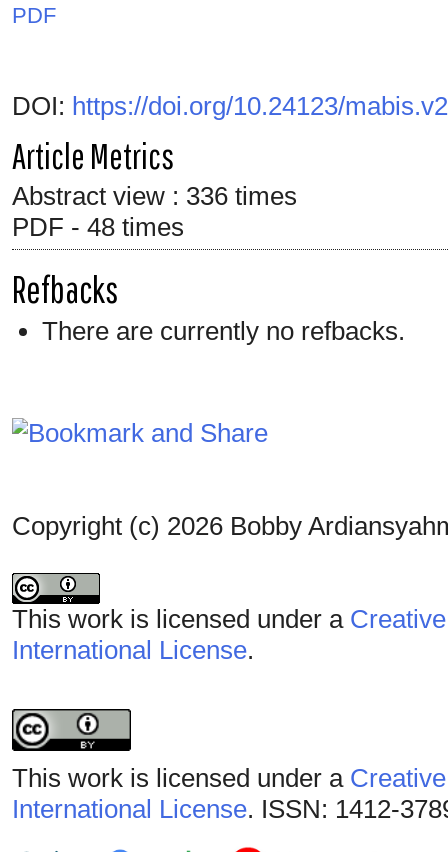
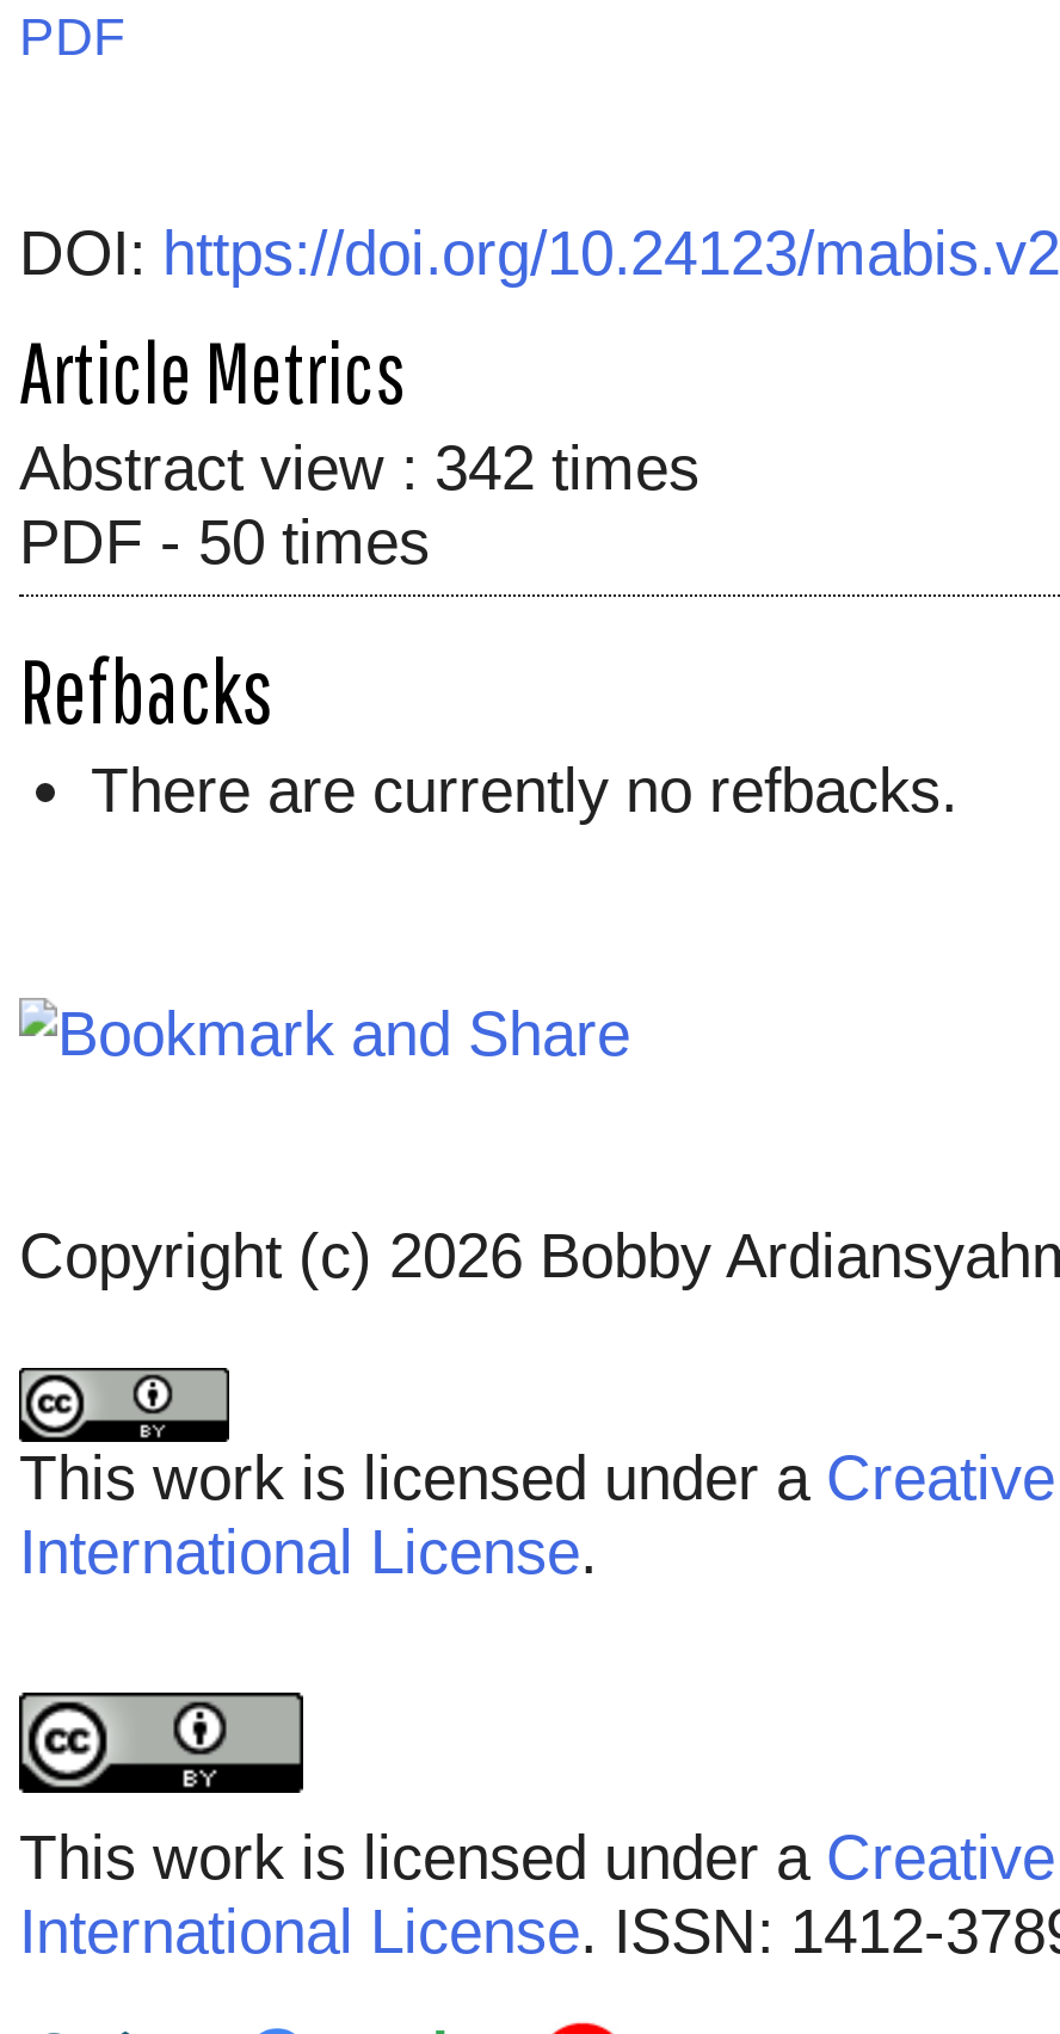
- Abstract view : 336 times
+ Abstract view : 342 times

- PDF - 48 times
+ PDF - 50 times
